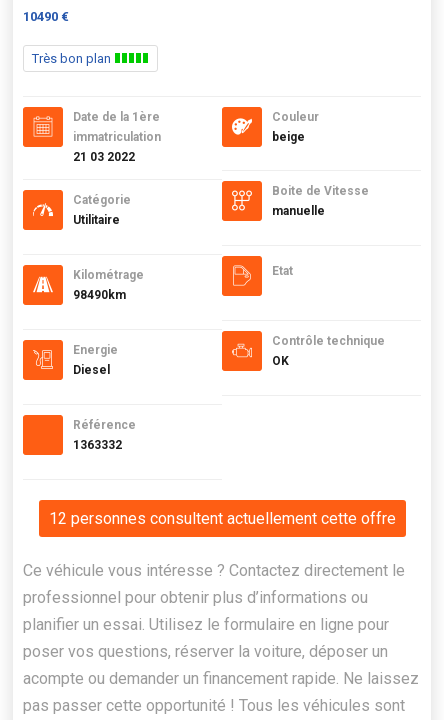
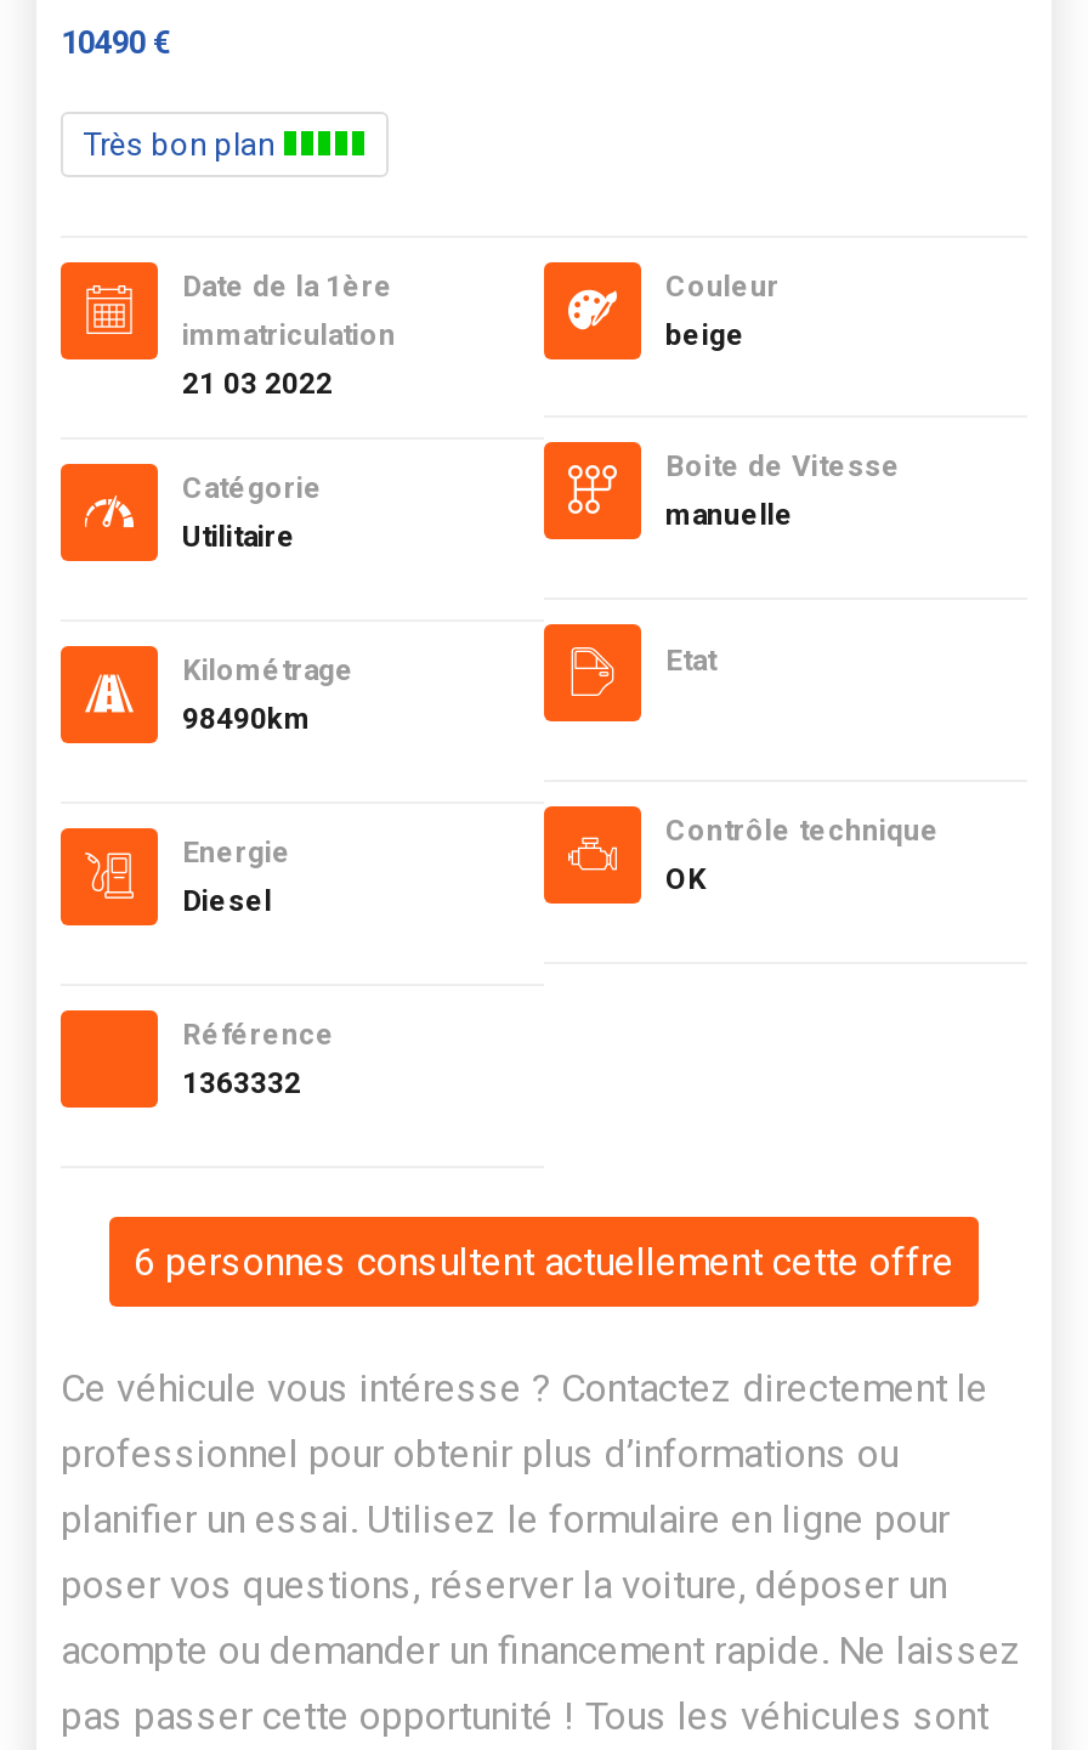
- 12 personnes consultent actuellement cette offre
+ 6 personnes consultent actuellement cette offre
